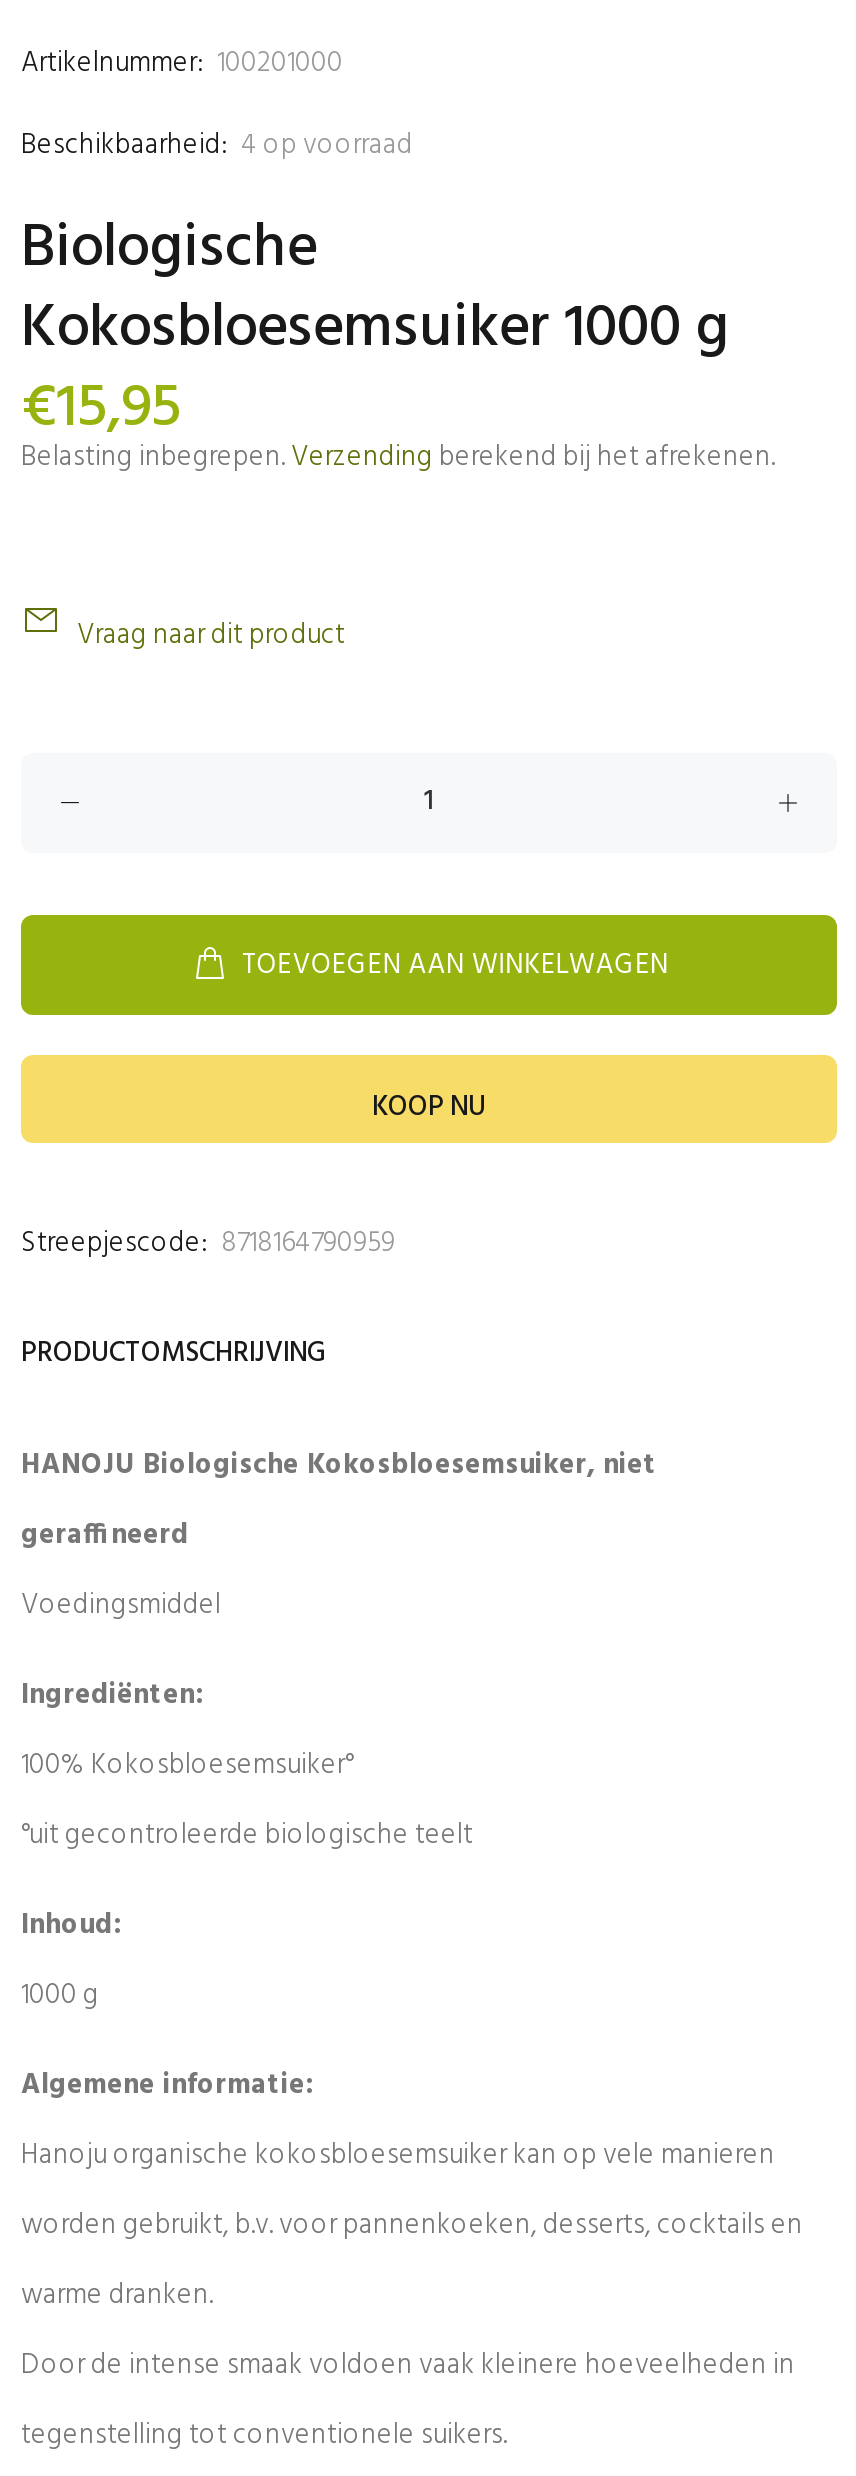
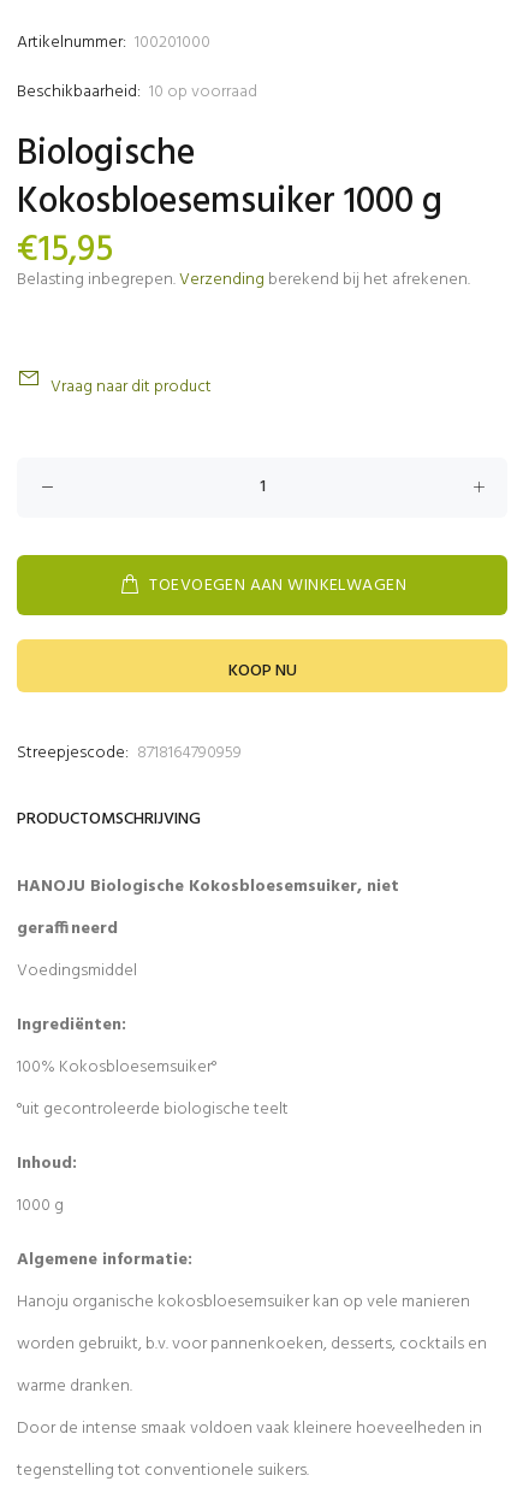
- Beschikbaarheid: 4 op voorraad
+ Beschikbaarheid: 10 op voorraad
